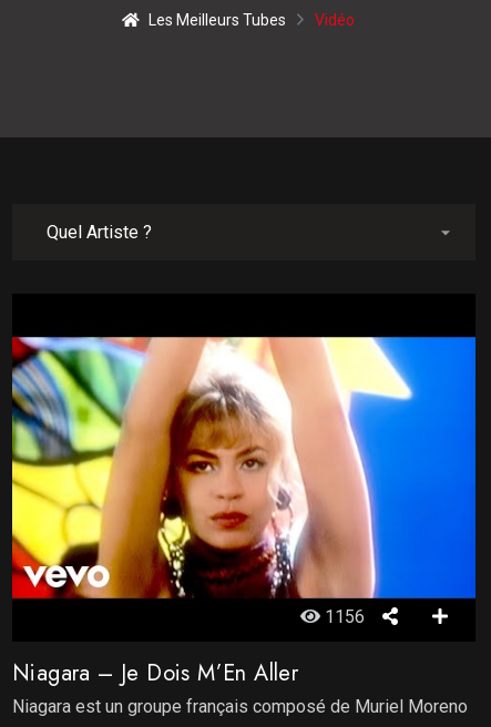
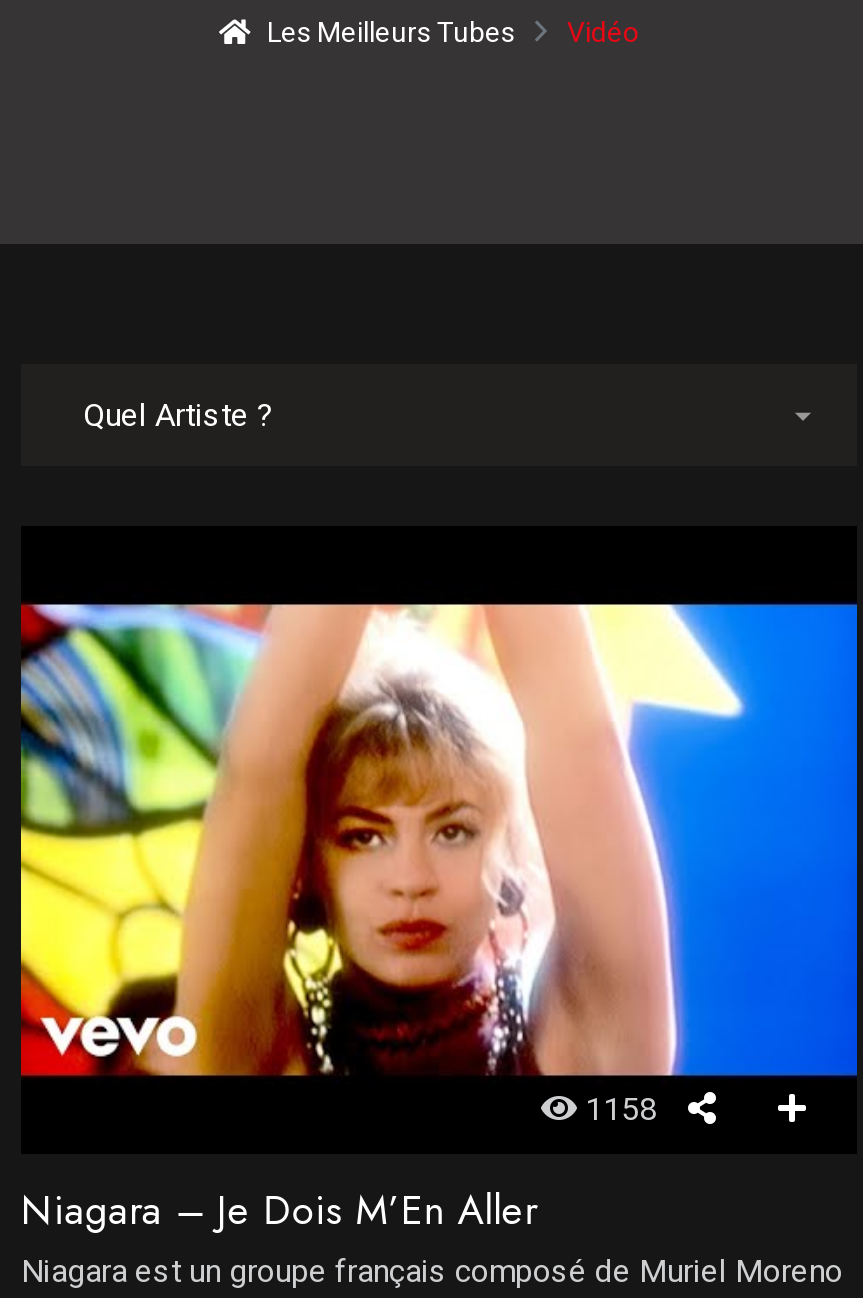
- 1156
+ 1158
